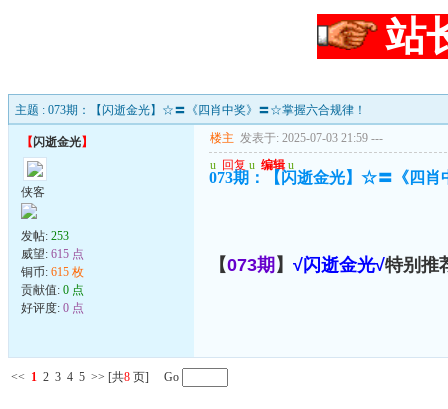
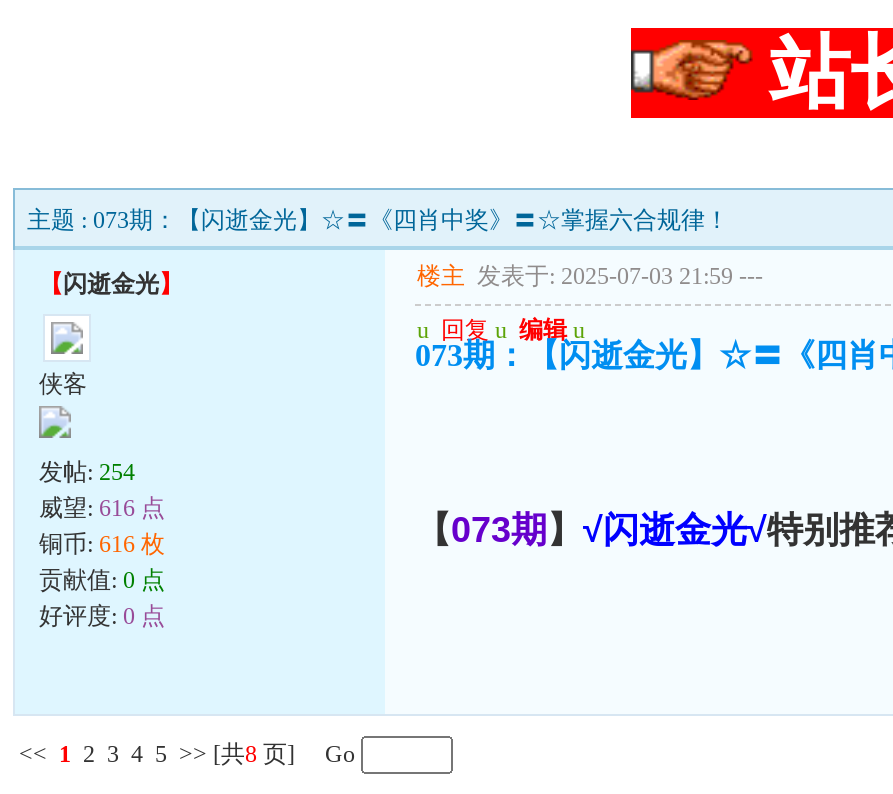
- 发帖: 253
+ 发帖: 254

- 威望: 615 点
+ 威望: 616 点

- 铜币: 615 枚
+ 铜币: 616 枚
